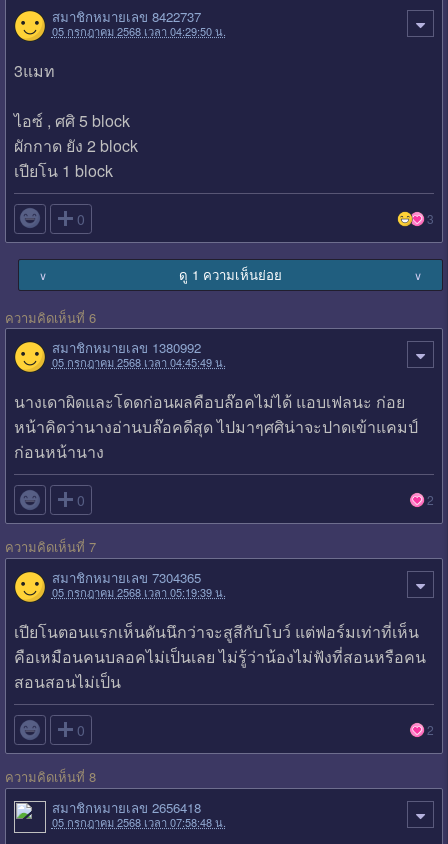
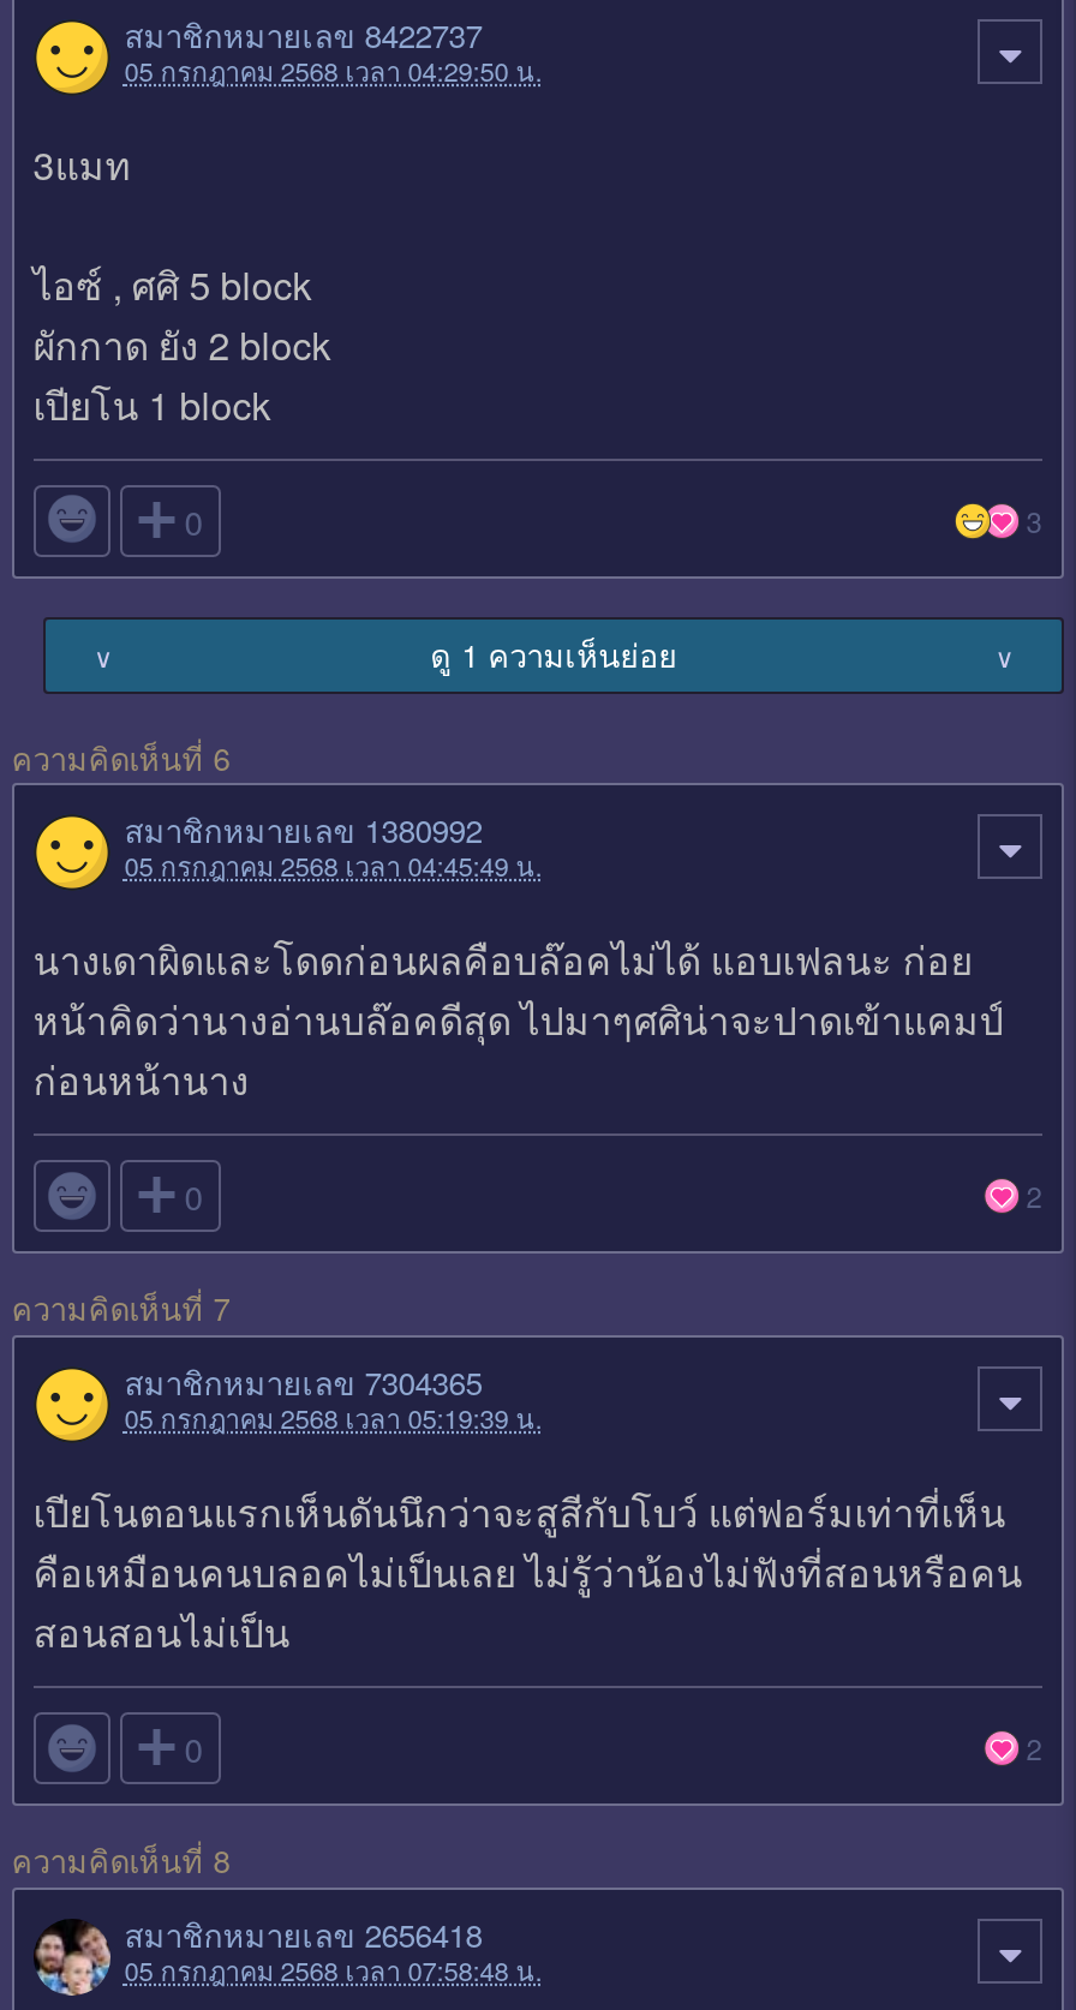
- [image]
+ [image]
